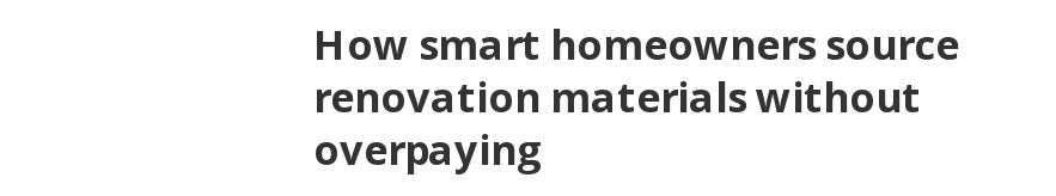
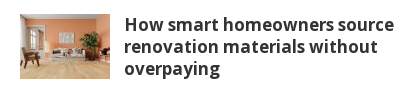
+ [image]
